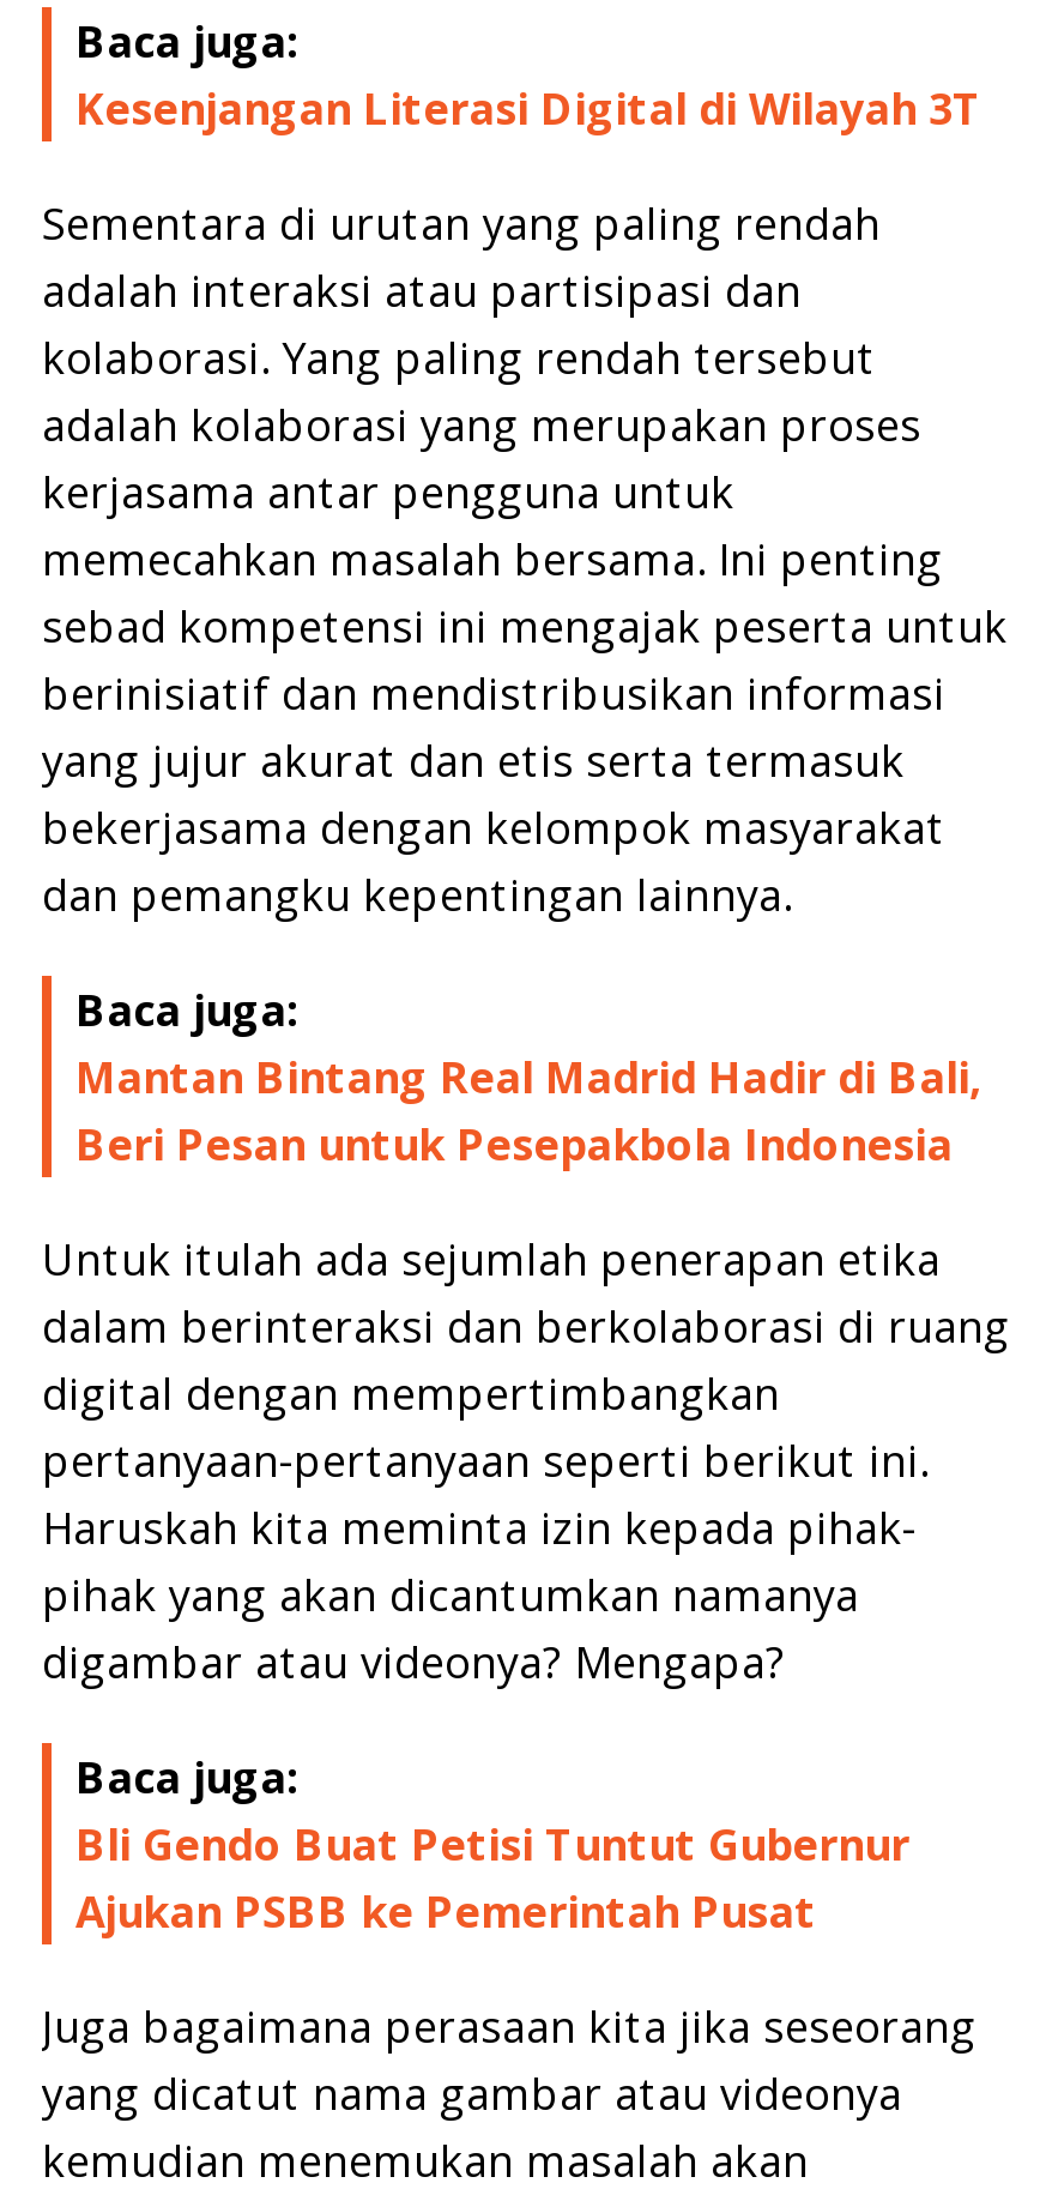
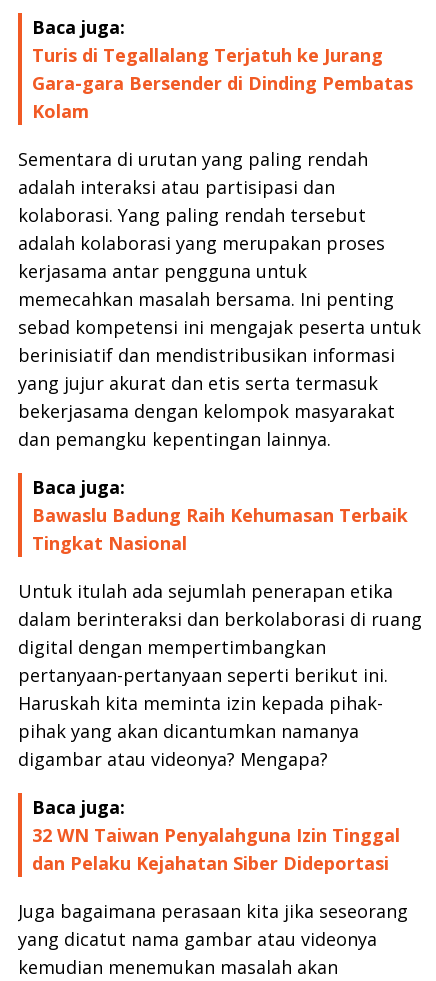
- Kesenjangan Literasi Digital di Wilayah 3T
+ Turis di Tegallalang Terjatuh ke Jurang
+ Gara-gara Bersender di Dinding Pembatas
+ Kolam

- Mantan Bintang Real Madrid Hadir di Bali,
- Beri Pesan untuk Pesepakbola Indonesia
+ Bawaslu Badung Raih Kehumasan Terbaik
+ Tingkat Nasional

- Bli Gendo Buat Petisi Tuntut Gubernur
- Ajukan PSBB ke Pemerintah Pusat
+ 32 WN Taiwan Penyalahguna Izin Tinggal
+ dan Pelaku Kejahatan Siber Dideportasi
